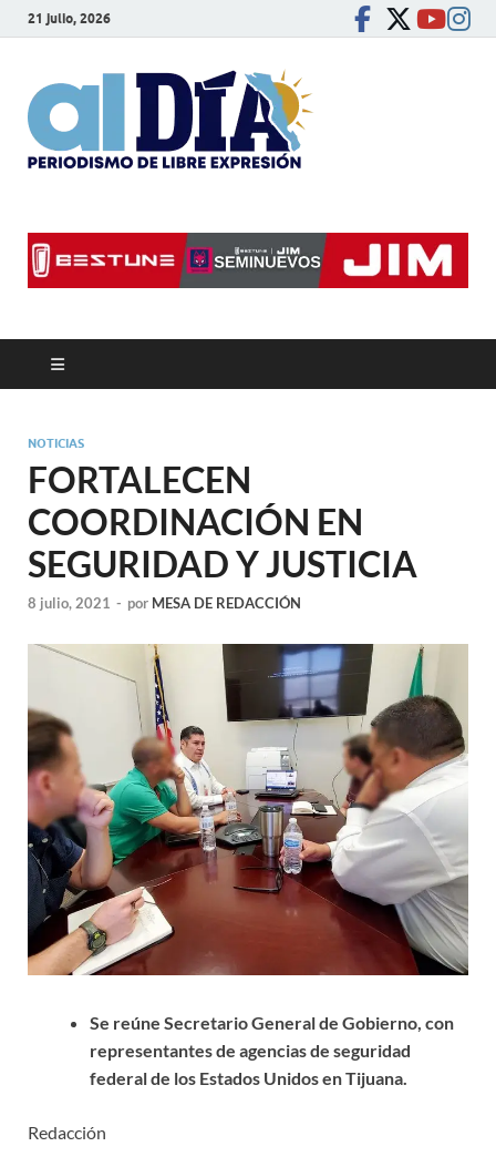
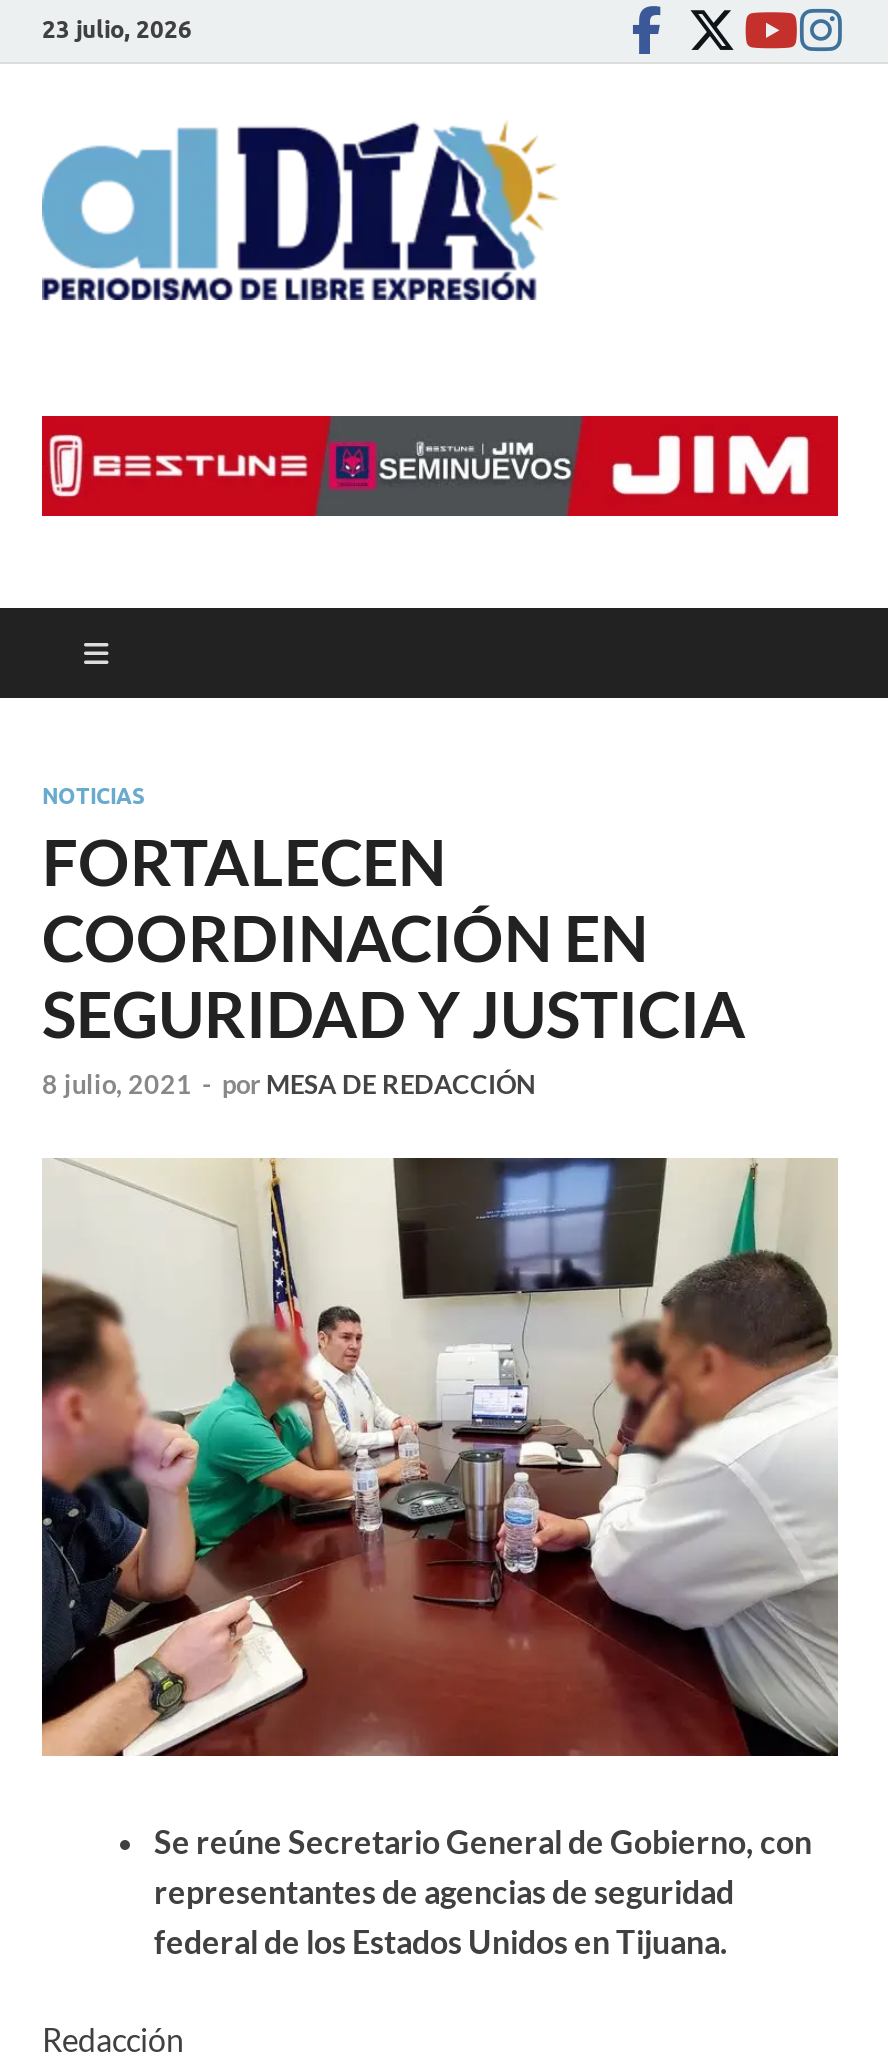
- 21 julio, 2026
+ 23 julio, 2026
